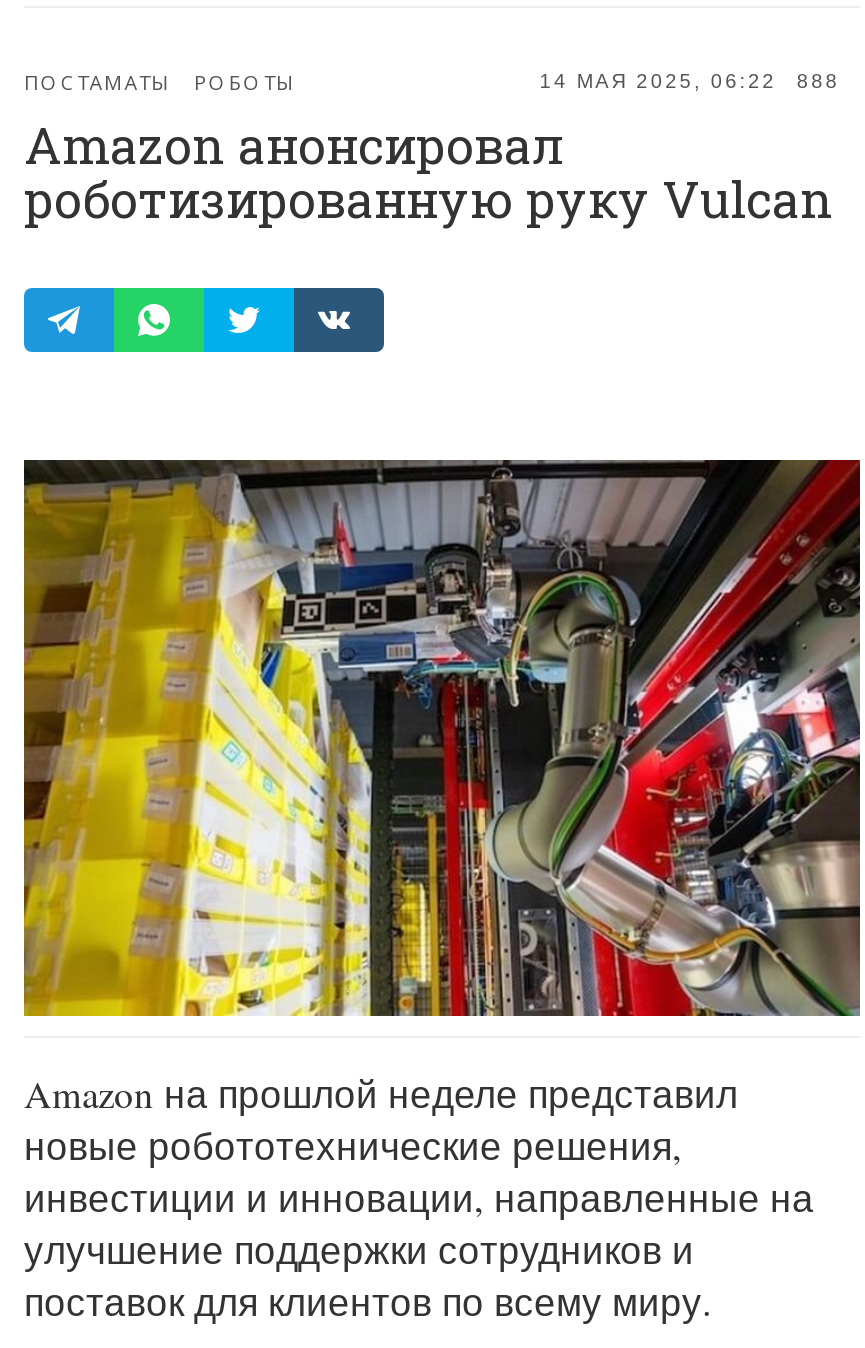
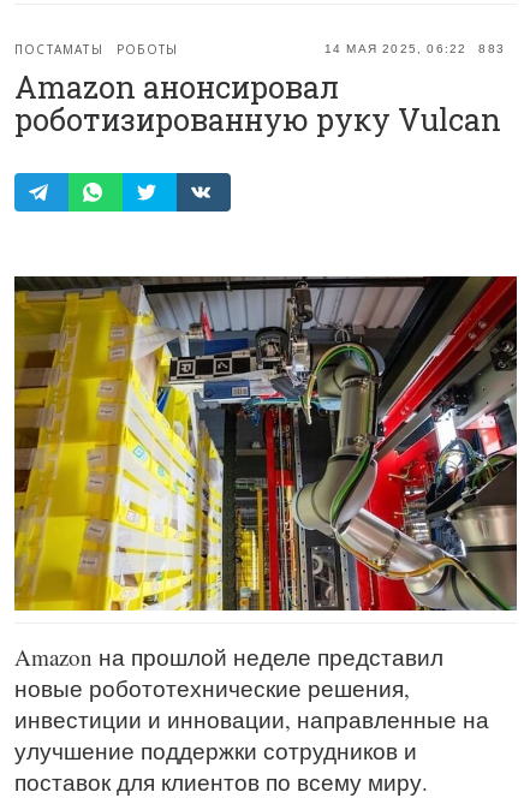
- 14 МАЯ 2025, 06:22 888
+ 14 МАЯ 2025, 06:22 883
